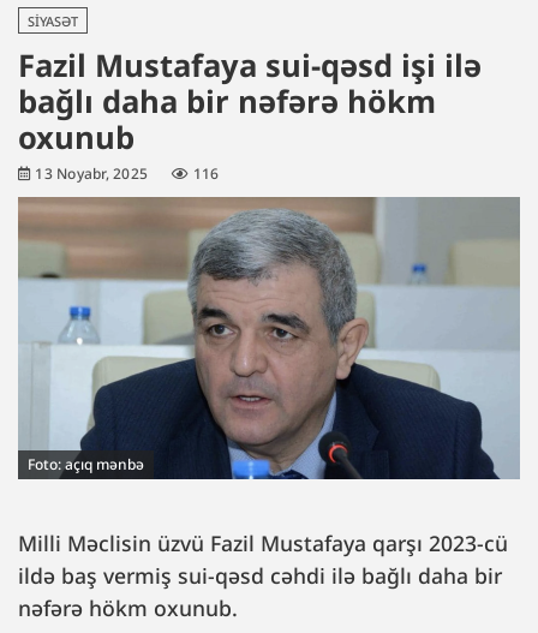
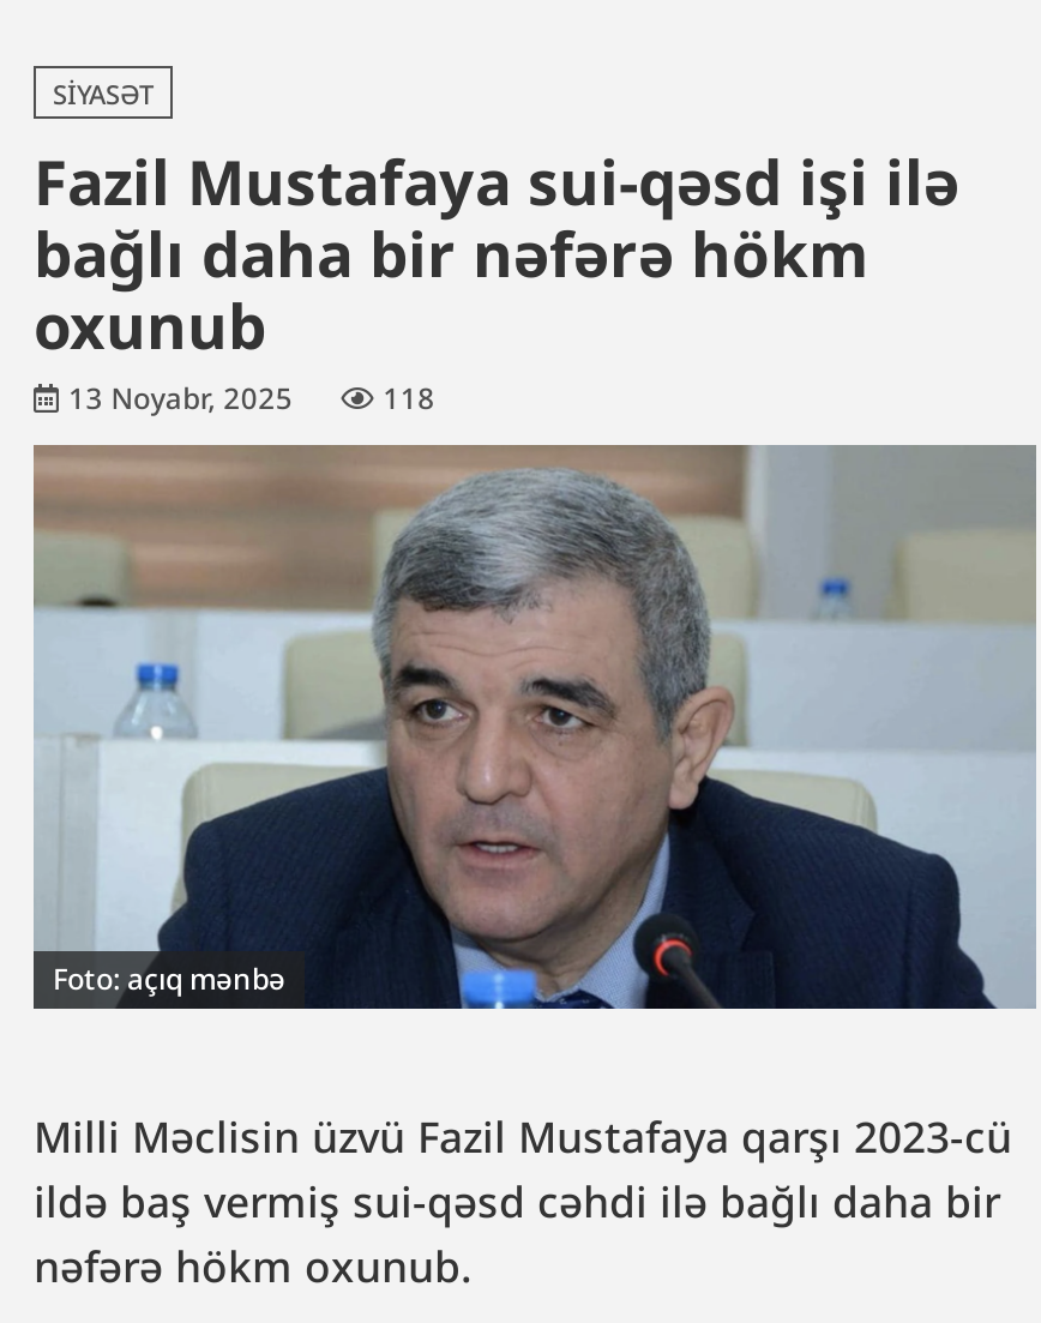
- 116
+ 118
